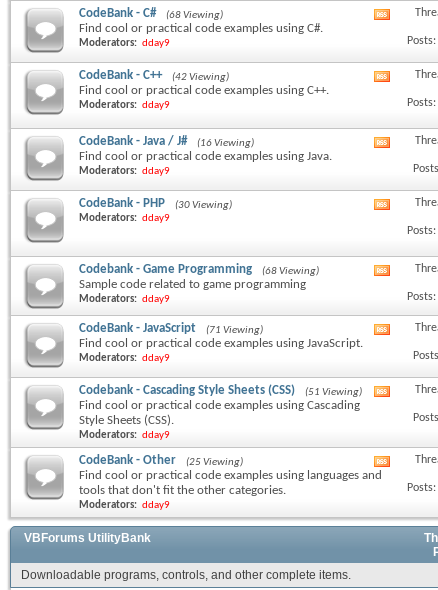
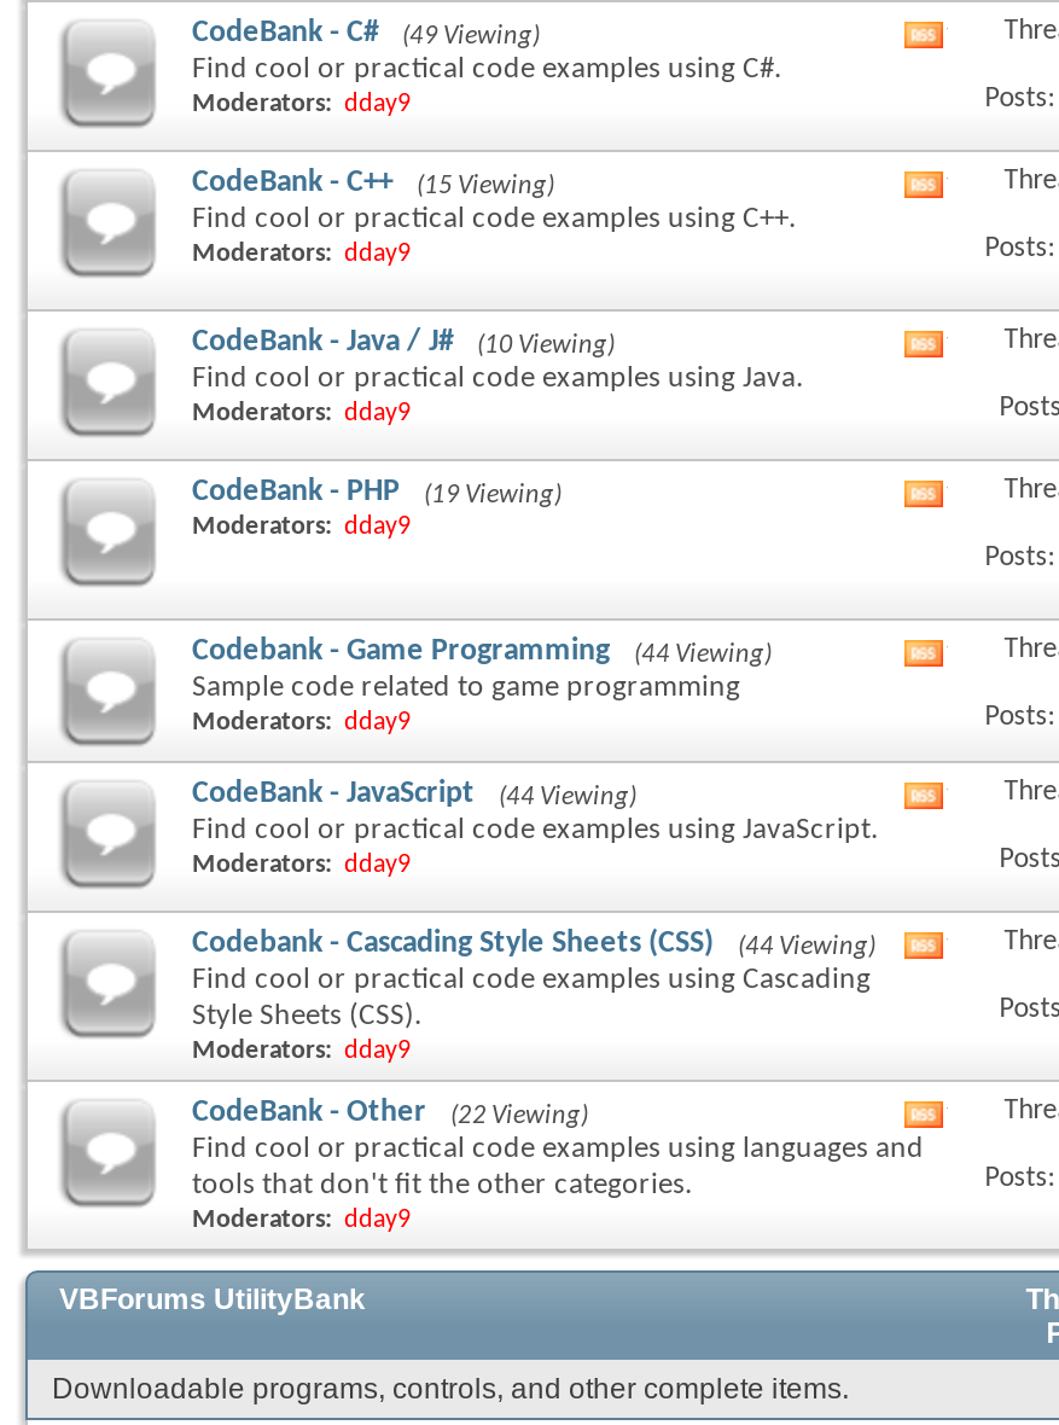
- CodeBank - C# (68 Viewing)
+ CodeBank - C# (49 Viewing)

- CodeBank - C++ (42 Viewing)
+ CodeBank - C++ (15 Viewing)

- CodeBank - Java / J# (16 Viewing)
+ CodeBank - Java / J# (10 Viewing)

- CodeBank - PHP (30 Viewing)
+ CodeBank - PHP (19 Viewing)

- Codebank - Game Programming (68 Viewing)
+ Codebank - Game Programming (44 Viewing)

- CodeBank - JavaScript (71 Viewing)
+ CodeBank - JavaScript (44 Viewing)

- Codebank - Cascading Style Sheets (CSS) (51 Viewing)
+ Codebank - Cascading Style Sheets (CSS) (44 Viewing)

- CodeBank - Other (25 Viewing)
+ CodeBank - Other (22 Viewing)
